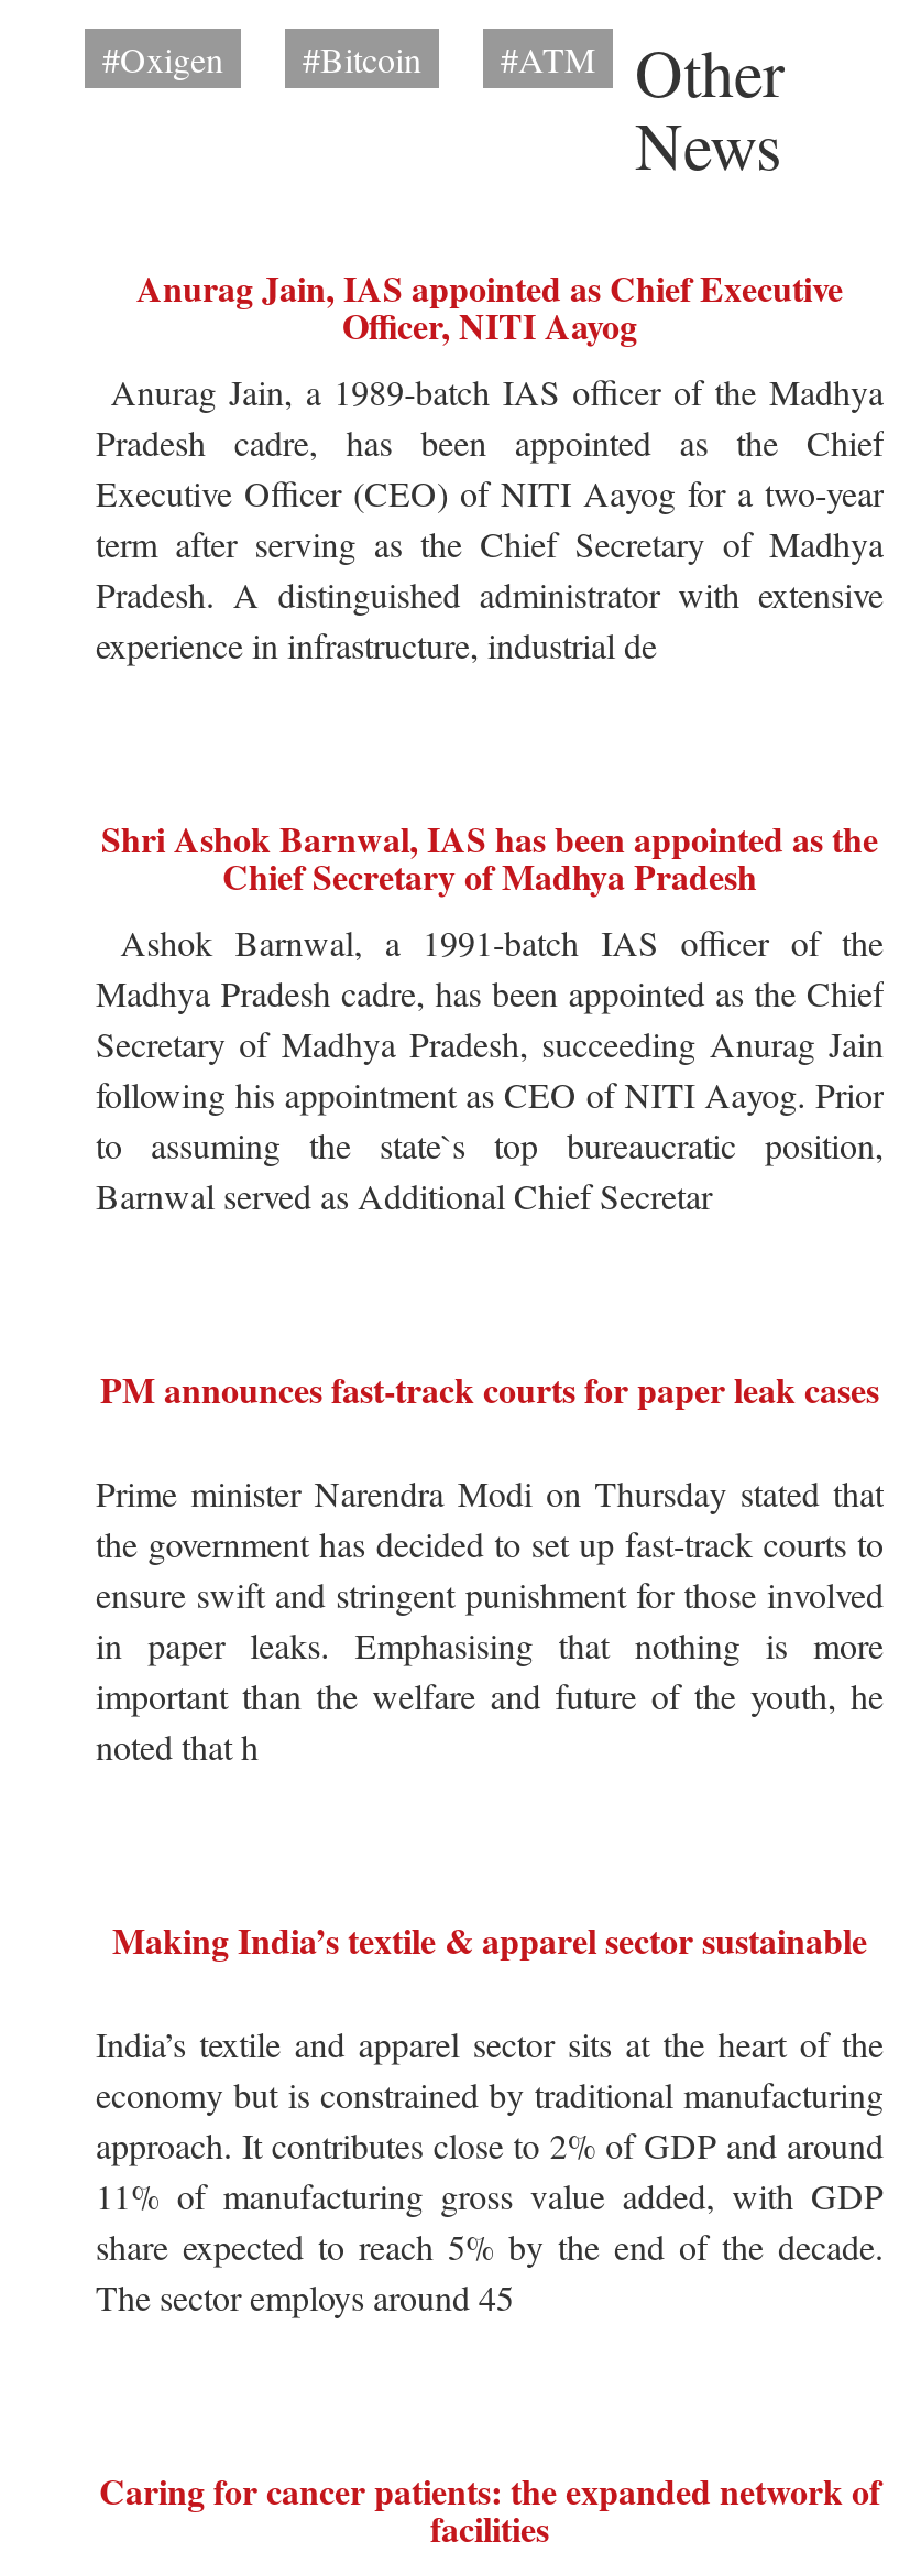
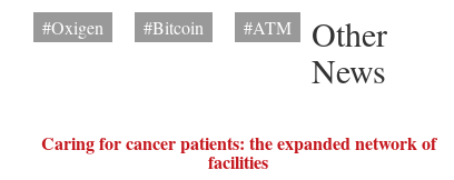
- Anurag Jain, IAS appointed as Chief Executive
- Officer, NITI Aayog
- Anurag Jain, a 1989-batch IAS officer of the Madhya
- Pradesh cadre, has been appointed as the Chief
- Executive Officer (CEO) of NITI Aayog for a two-year
- term after serving as the Chief Secretary of Madhya
- Pradesh. A distinguished administrator with extensive
- experience in infrastructure, industrial de

- Shri Ashok Barnwal, IAS has been appointed as the
- Chief Secretary of Madhya Pradesh
- Ashok Barnwal, a 1991-batch IAS officer of the
- Madhya Pradesh cadre, has been appointed as the Chief
- Secretary of Madhya Pradesh, succeeding Anurag Jain
- following his appointment as CEO of NITI Aayog. Prior
- to assuming the state`s top bureaucratic position,
- Barnwal served as Additional Chief Secretar

- PM announces fast-track courts for paper leak cases
- Prime minister Narendra Modi on Thursday stated that
- the government has decided to set up fast-track courts to
- ensure swift and stringent punishment for those involved
- in paper leaks. Emphasising that nothing is more
- important than the welfare and future of the youth, he
- noted that h

- Making India’s textile & apparel sector sustainable
- India’s textile and apparel sector sits at the heart of the
- economy but is constrained by traditional manufacturing
- approach. It contributes close to 2% of GDP and around
- 11% of manufacturing gross value added, with GDP
- share expected to reach 5% by the end of the decade.
- The sector employs around 45
